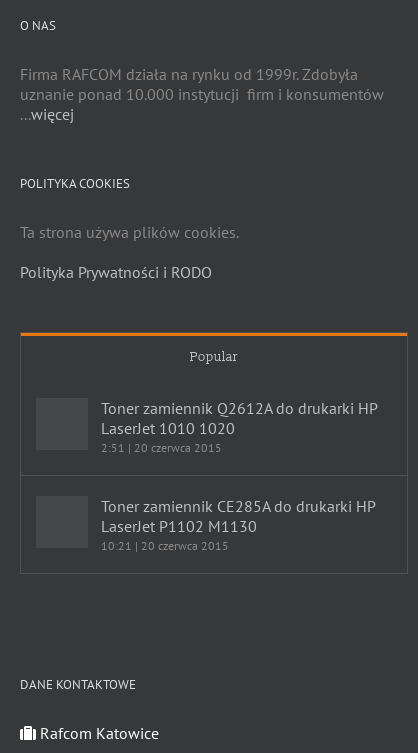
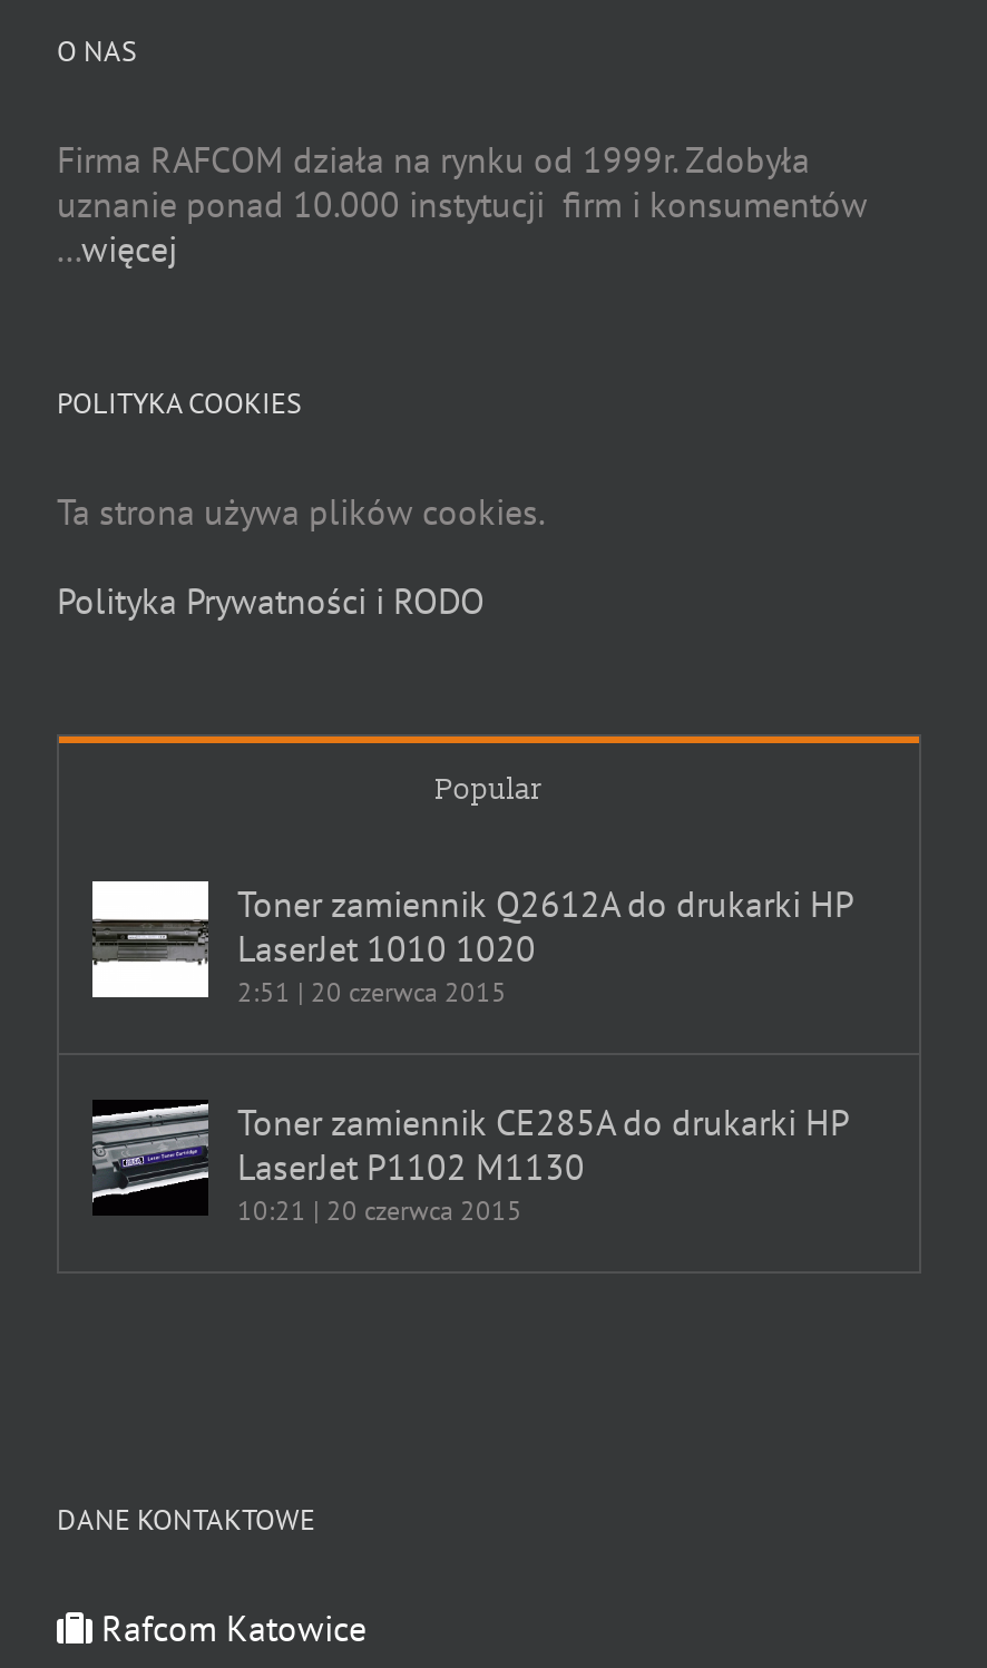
+ [image]

+ [image]
